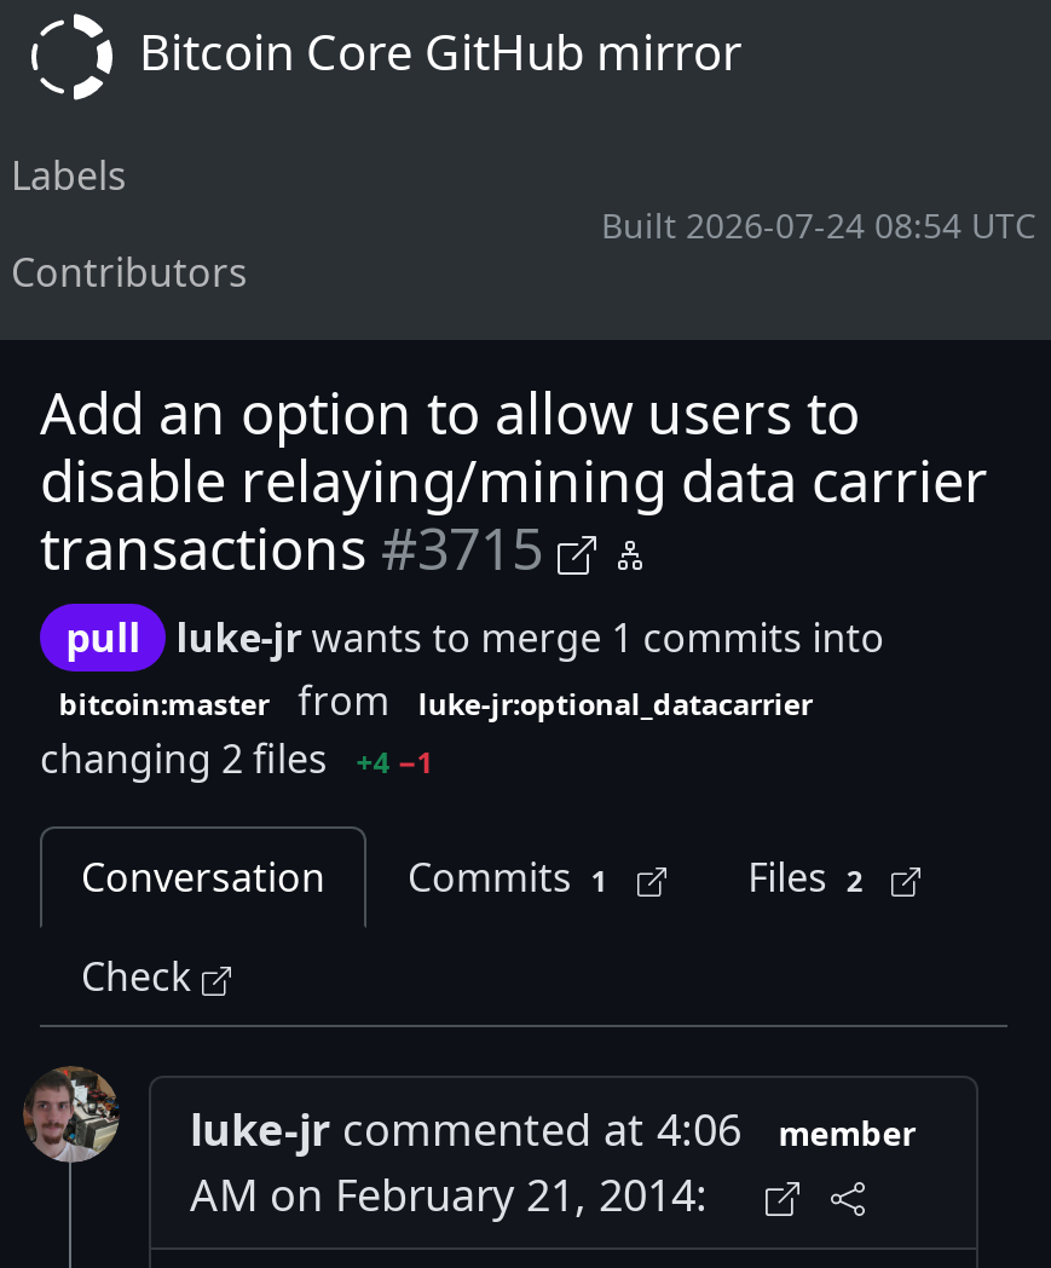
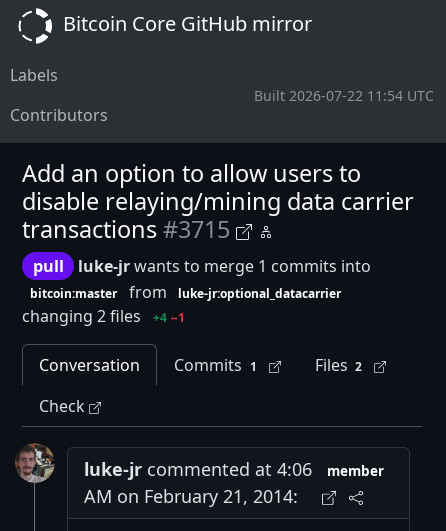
- Built 2026-07-24 08:54 UTC
+ Built 2026-07-22 11:54 UTC
